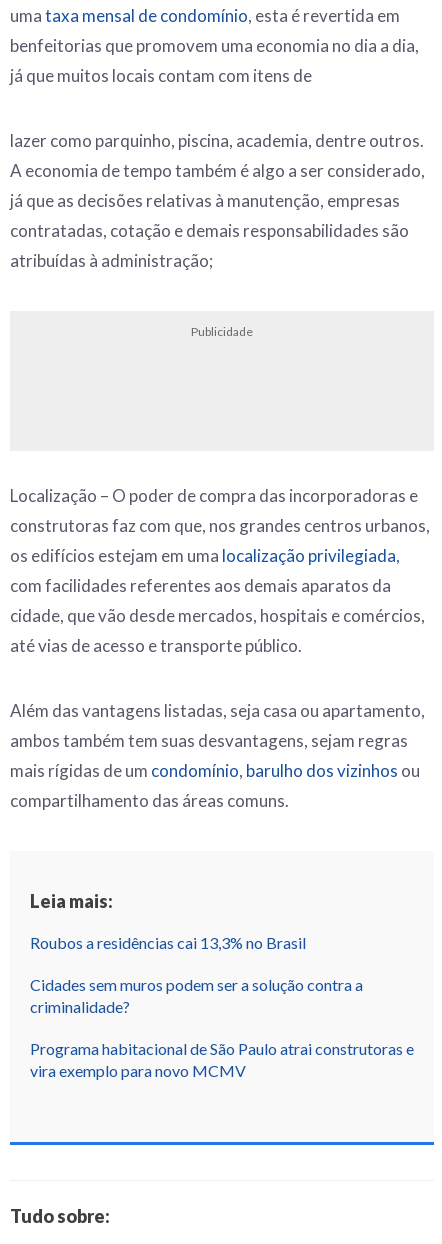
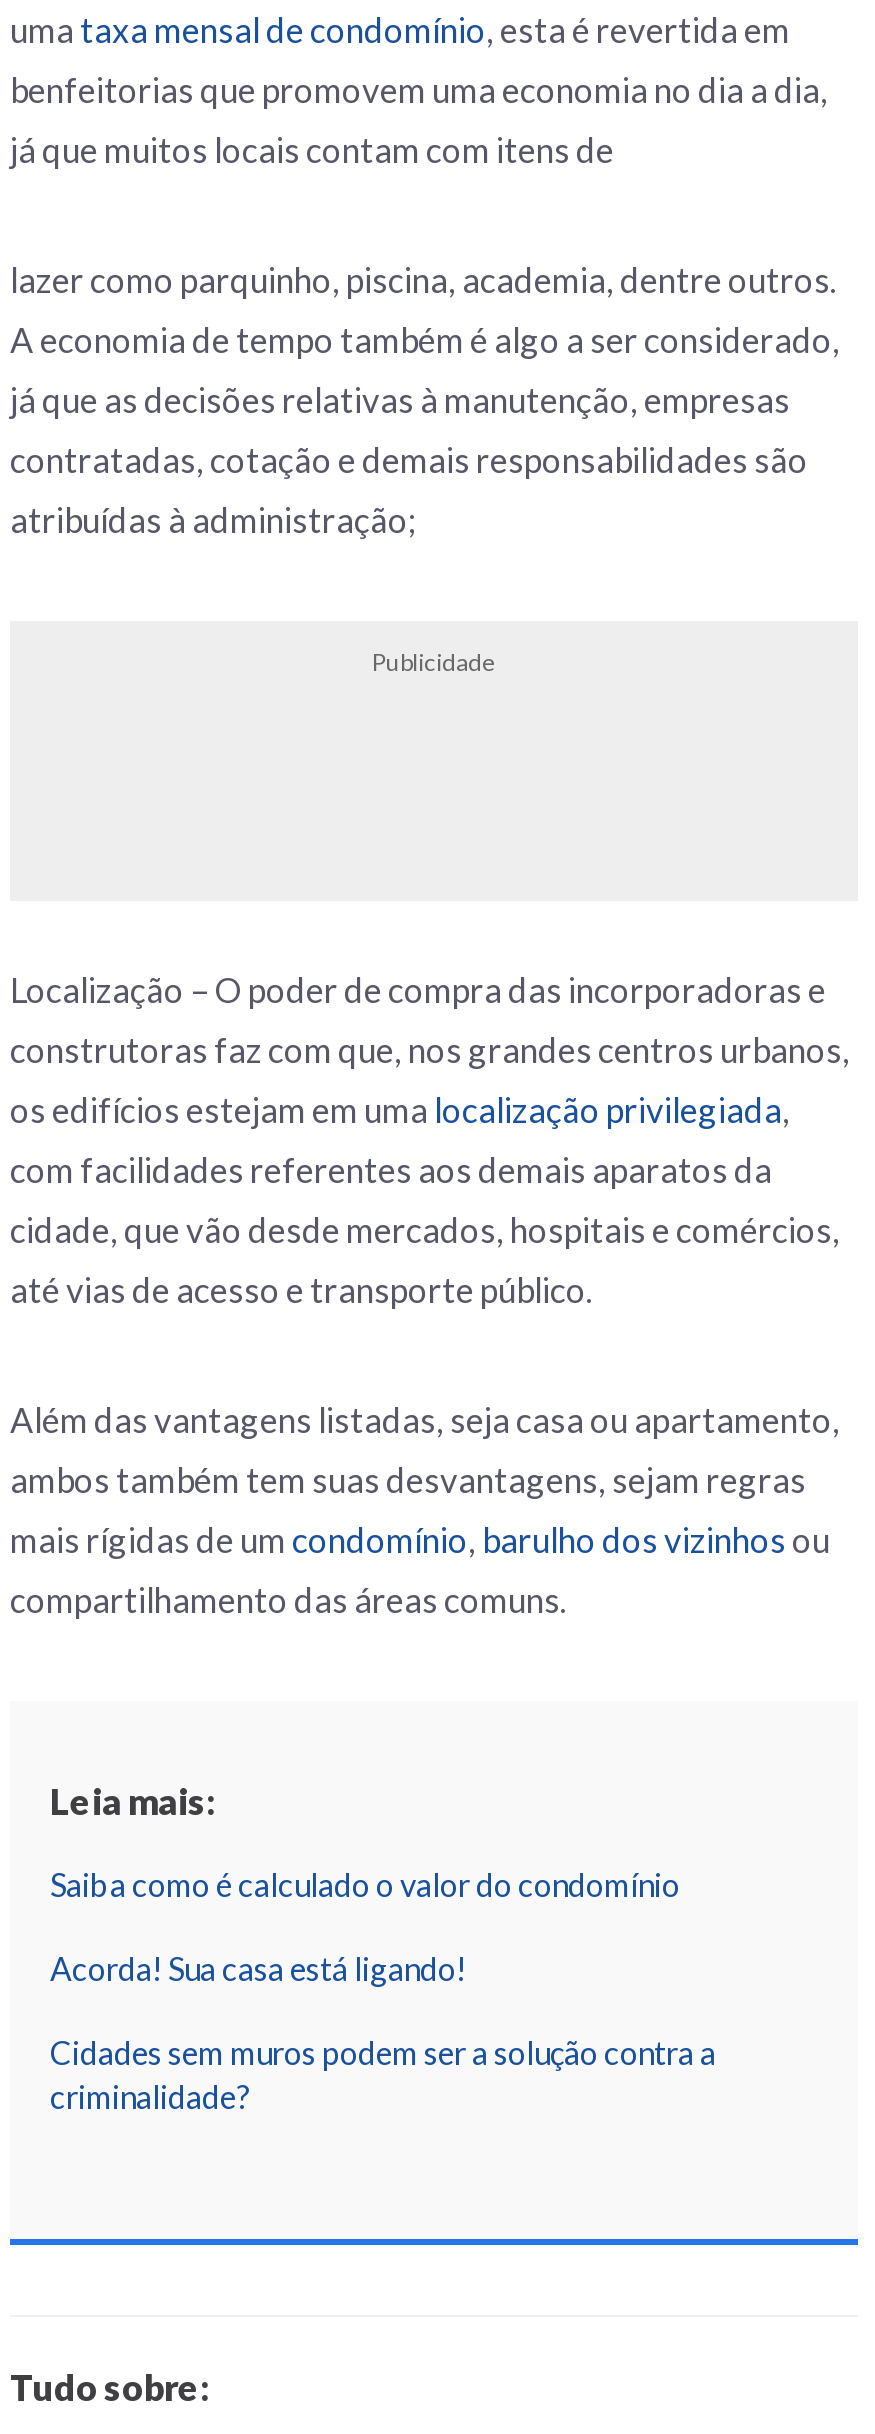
- Roubos a residências cai 13,3% no Brasil
+ Saiba como é calculado o valor do condomínio
+ Acorda! Sua casa está ligando!

moved down: Cidades sem muros podem ser a solução contra a | criminalidade?

- Programa habitacional de São Paulo atrai construtoras e
- vira exemplo para novo MCMV
